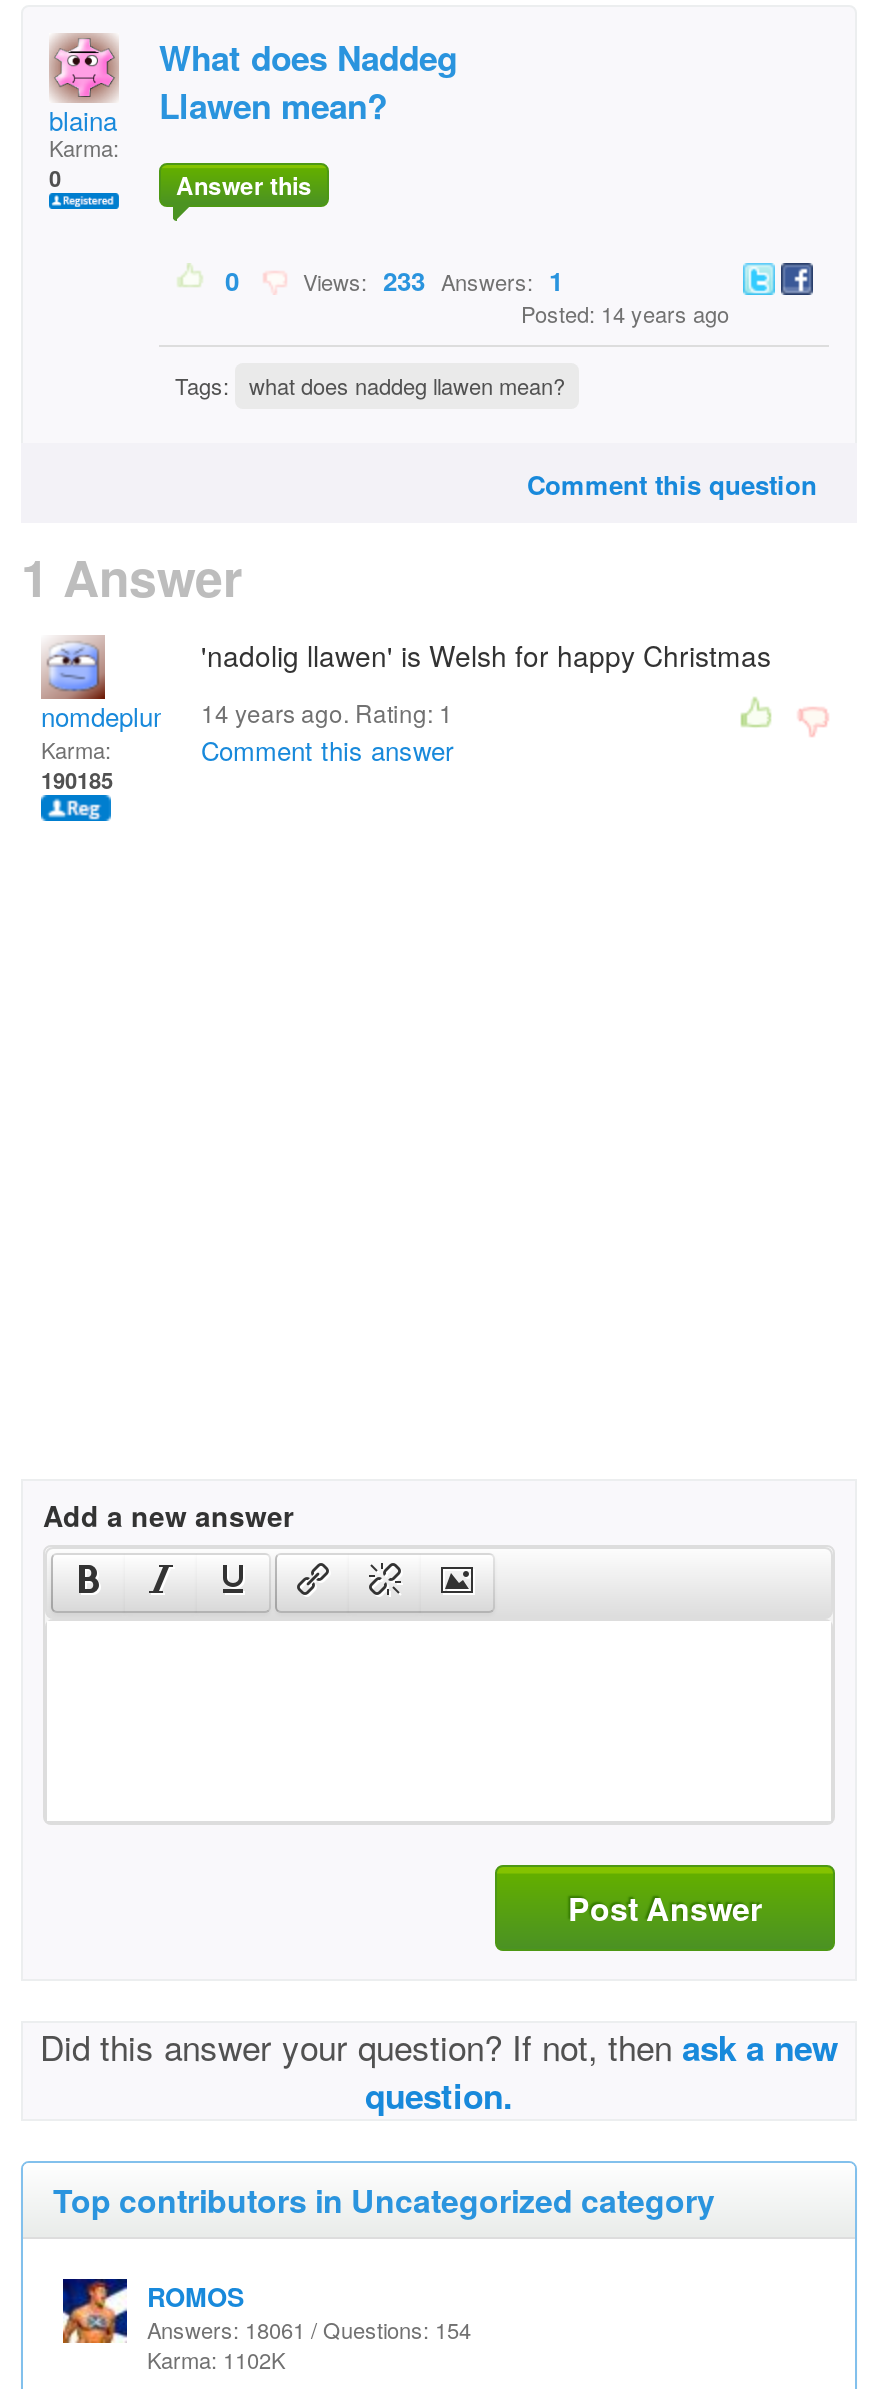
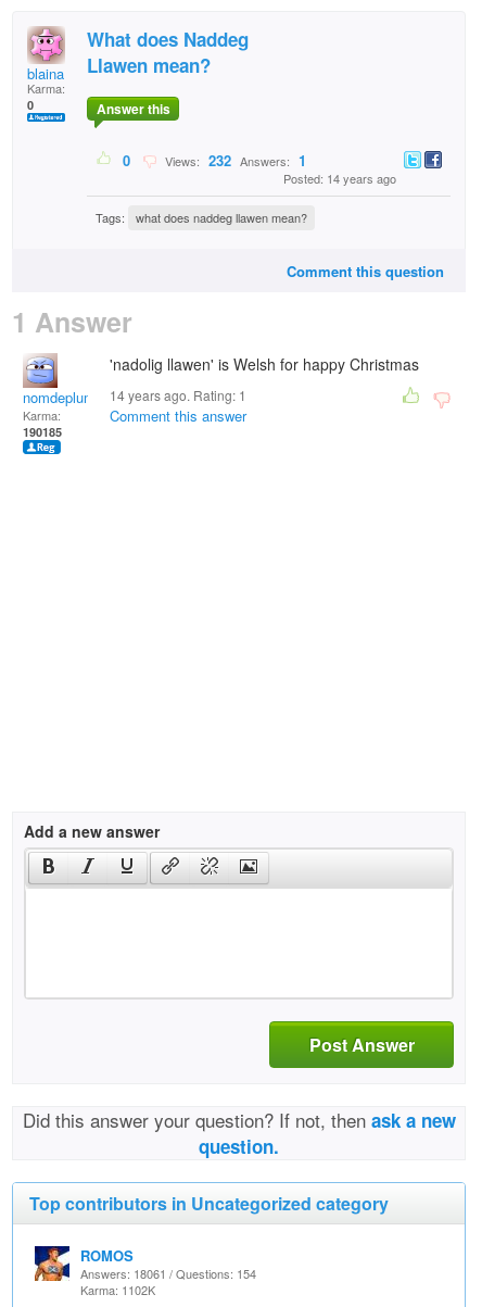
- Views: 233 Answers: 1
+ Views: 232 Answers: 1
